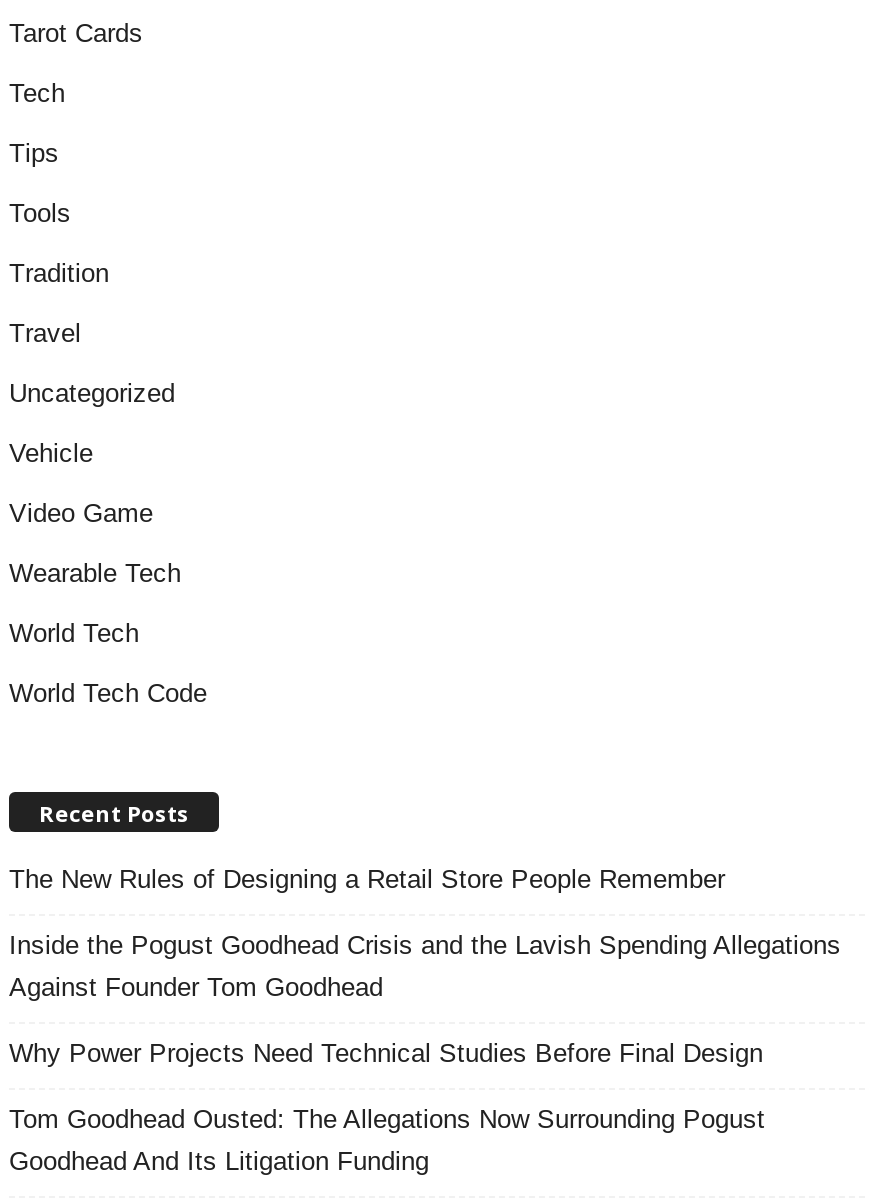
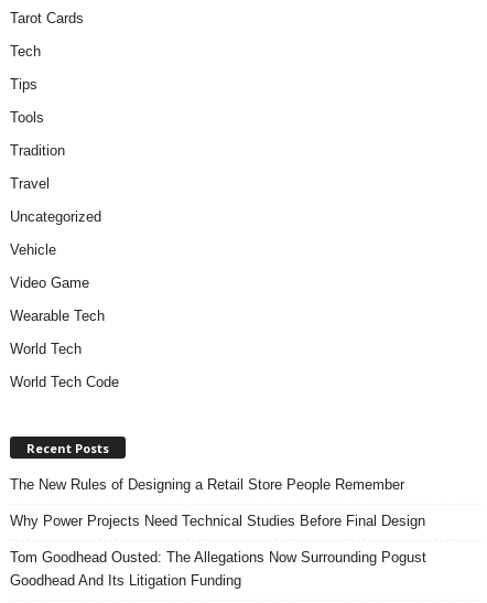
- Inside the Pogust Goodhead Crisis and the Lavish Spending Allegations
- Against Founder Tom Goodhead
